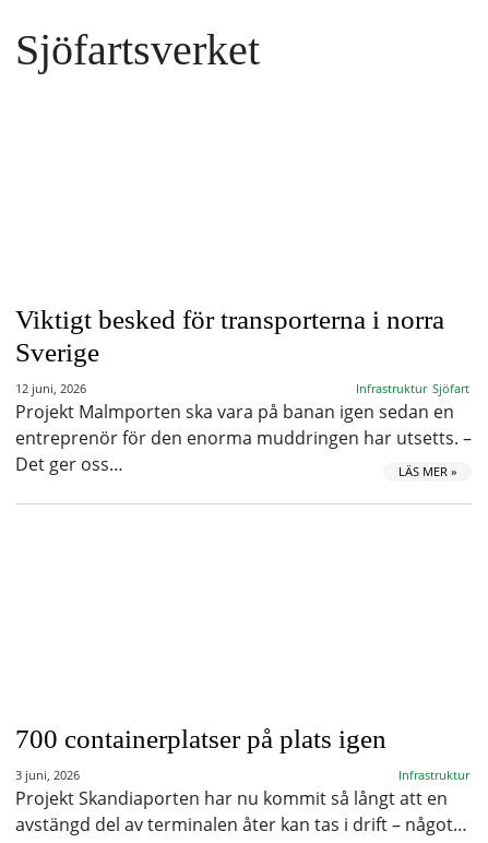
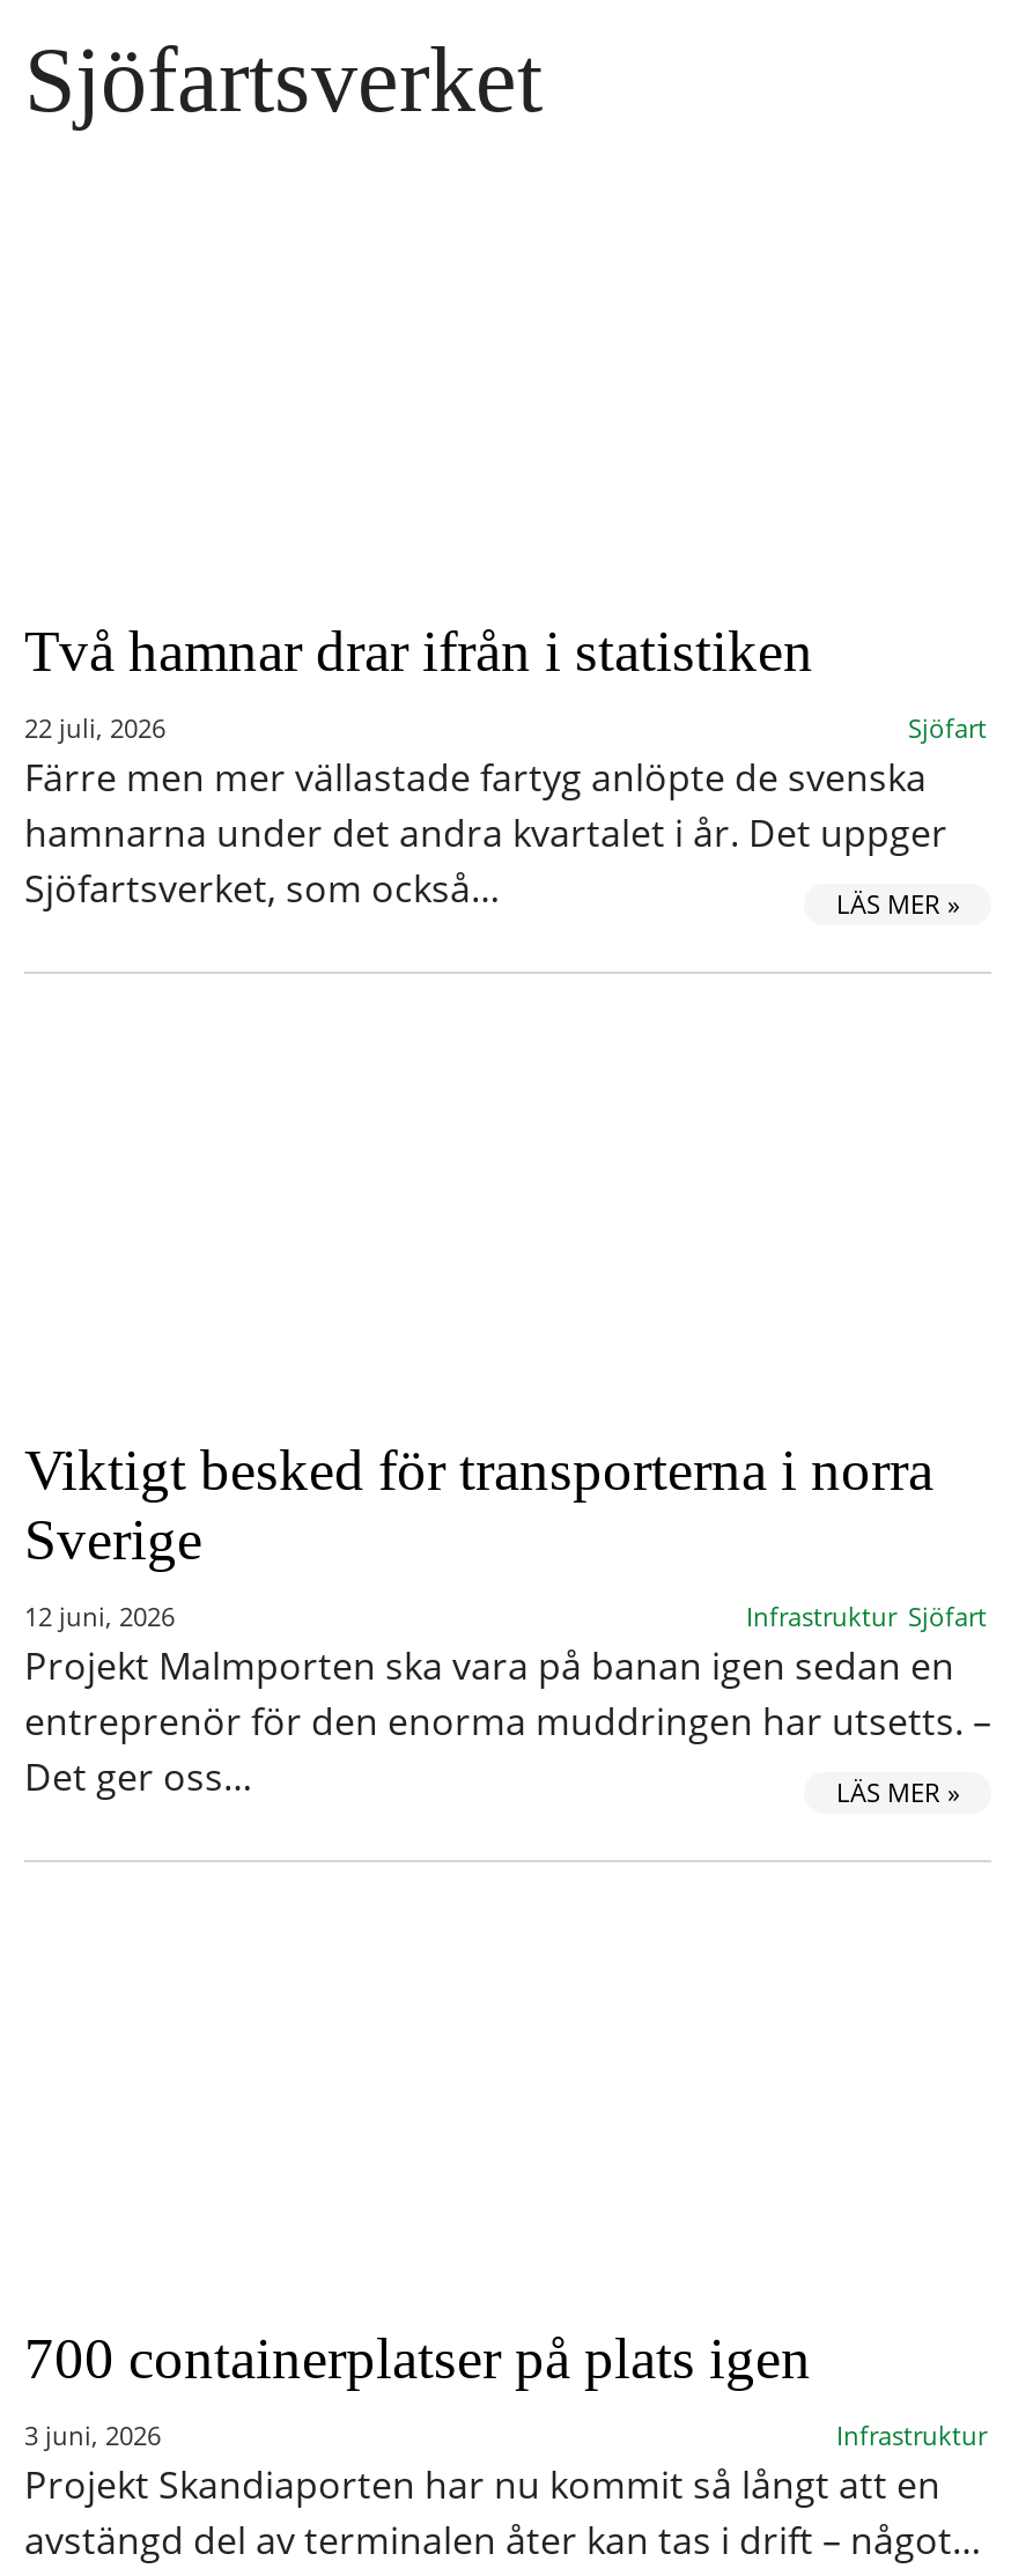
+ Två hamnar drar ifrån i statistiken
+ 22 juli, 2026
+ Sjöfart
+ Färre men mer vällastade fartyg anlöpte de svenska
+ hamnarna under det andra kvartalet i år. Det uppger
+ Sjöfartsverket, som också…
+ LÄS MER »
